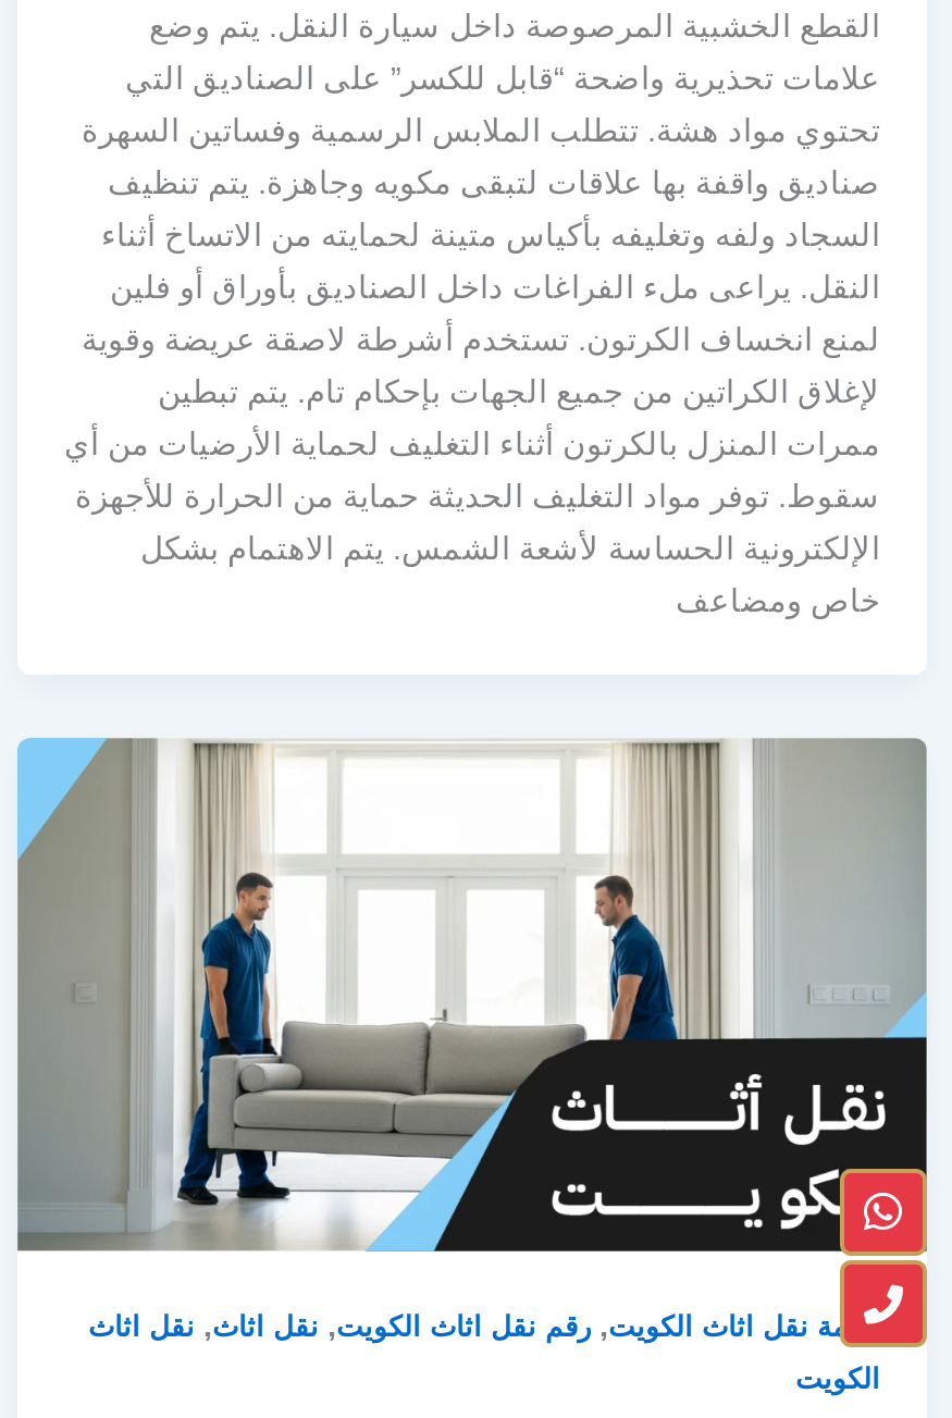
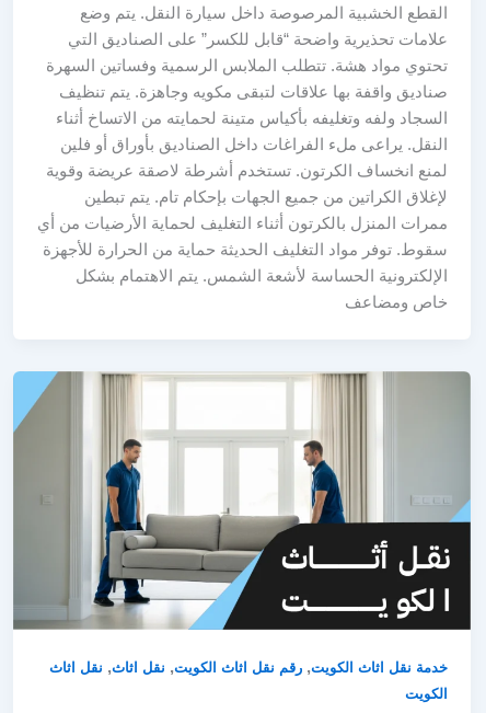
- [image]
+ [image]
